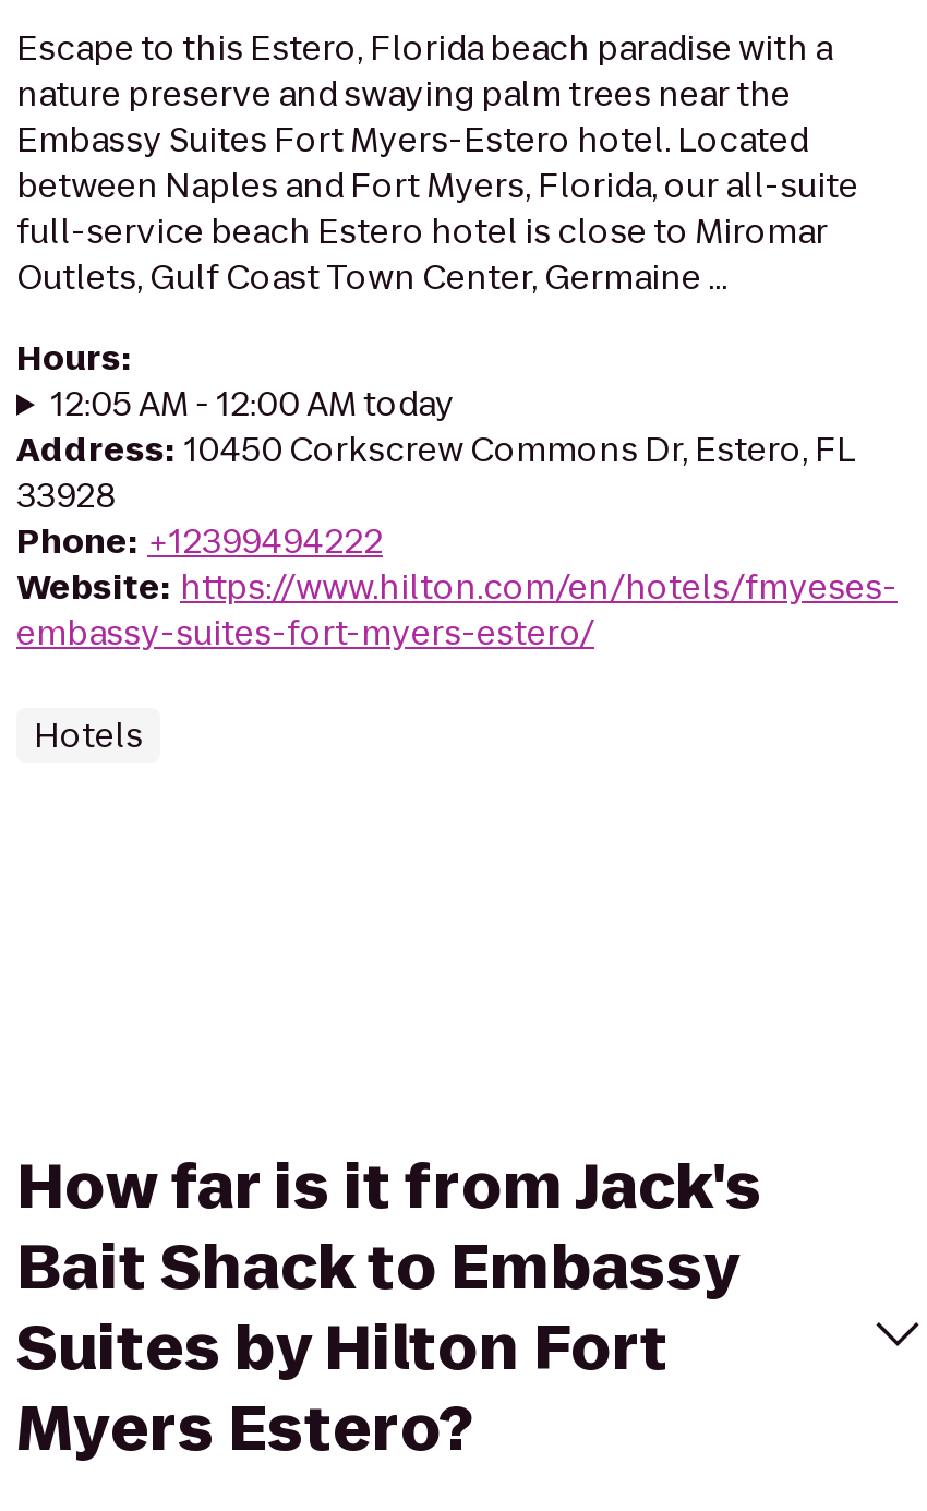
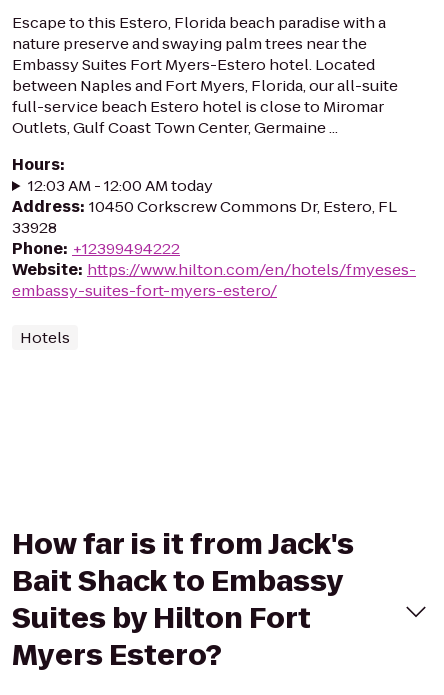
- 12:05 AM - 12:00 AM today
+ 12:03 AM - 12:00 AM today
